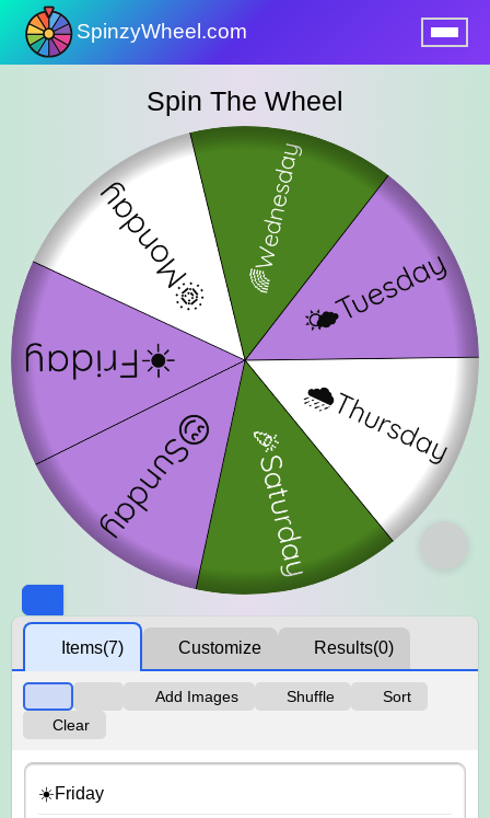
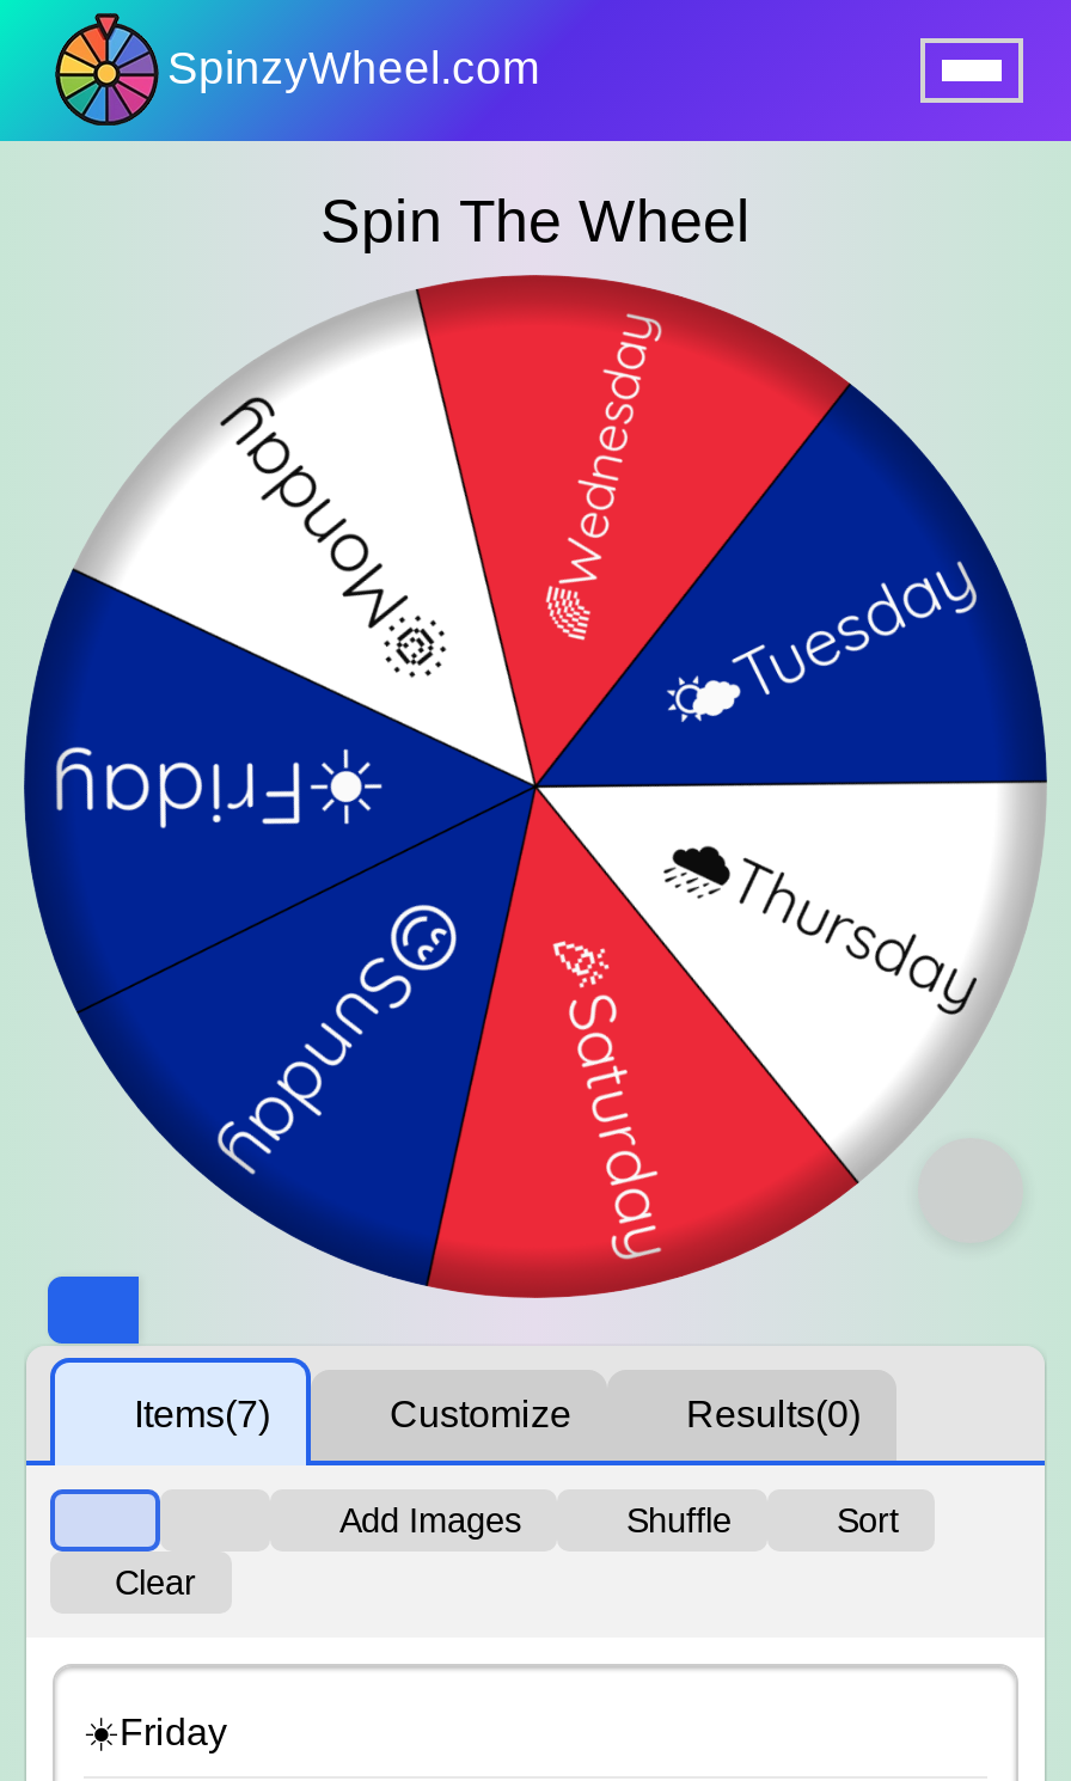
- [image]
+ [image]
